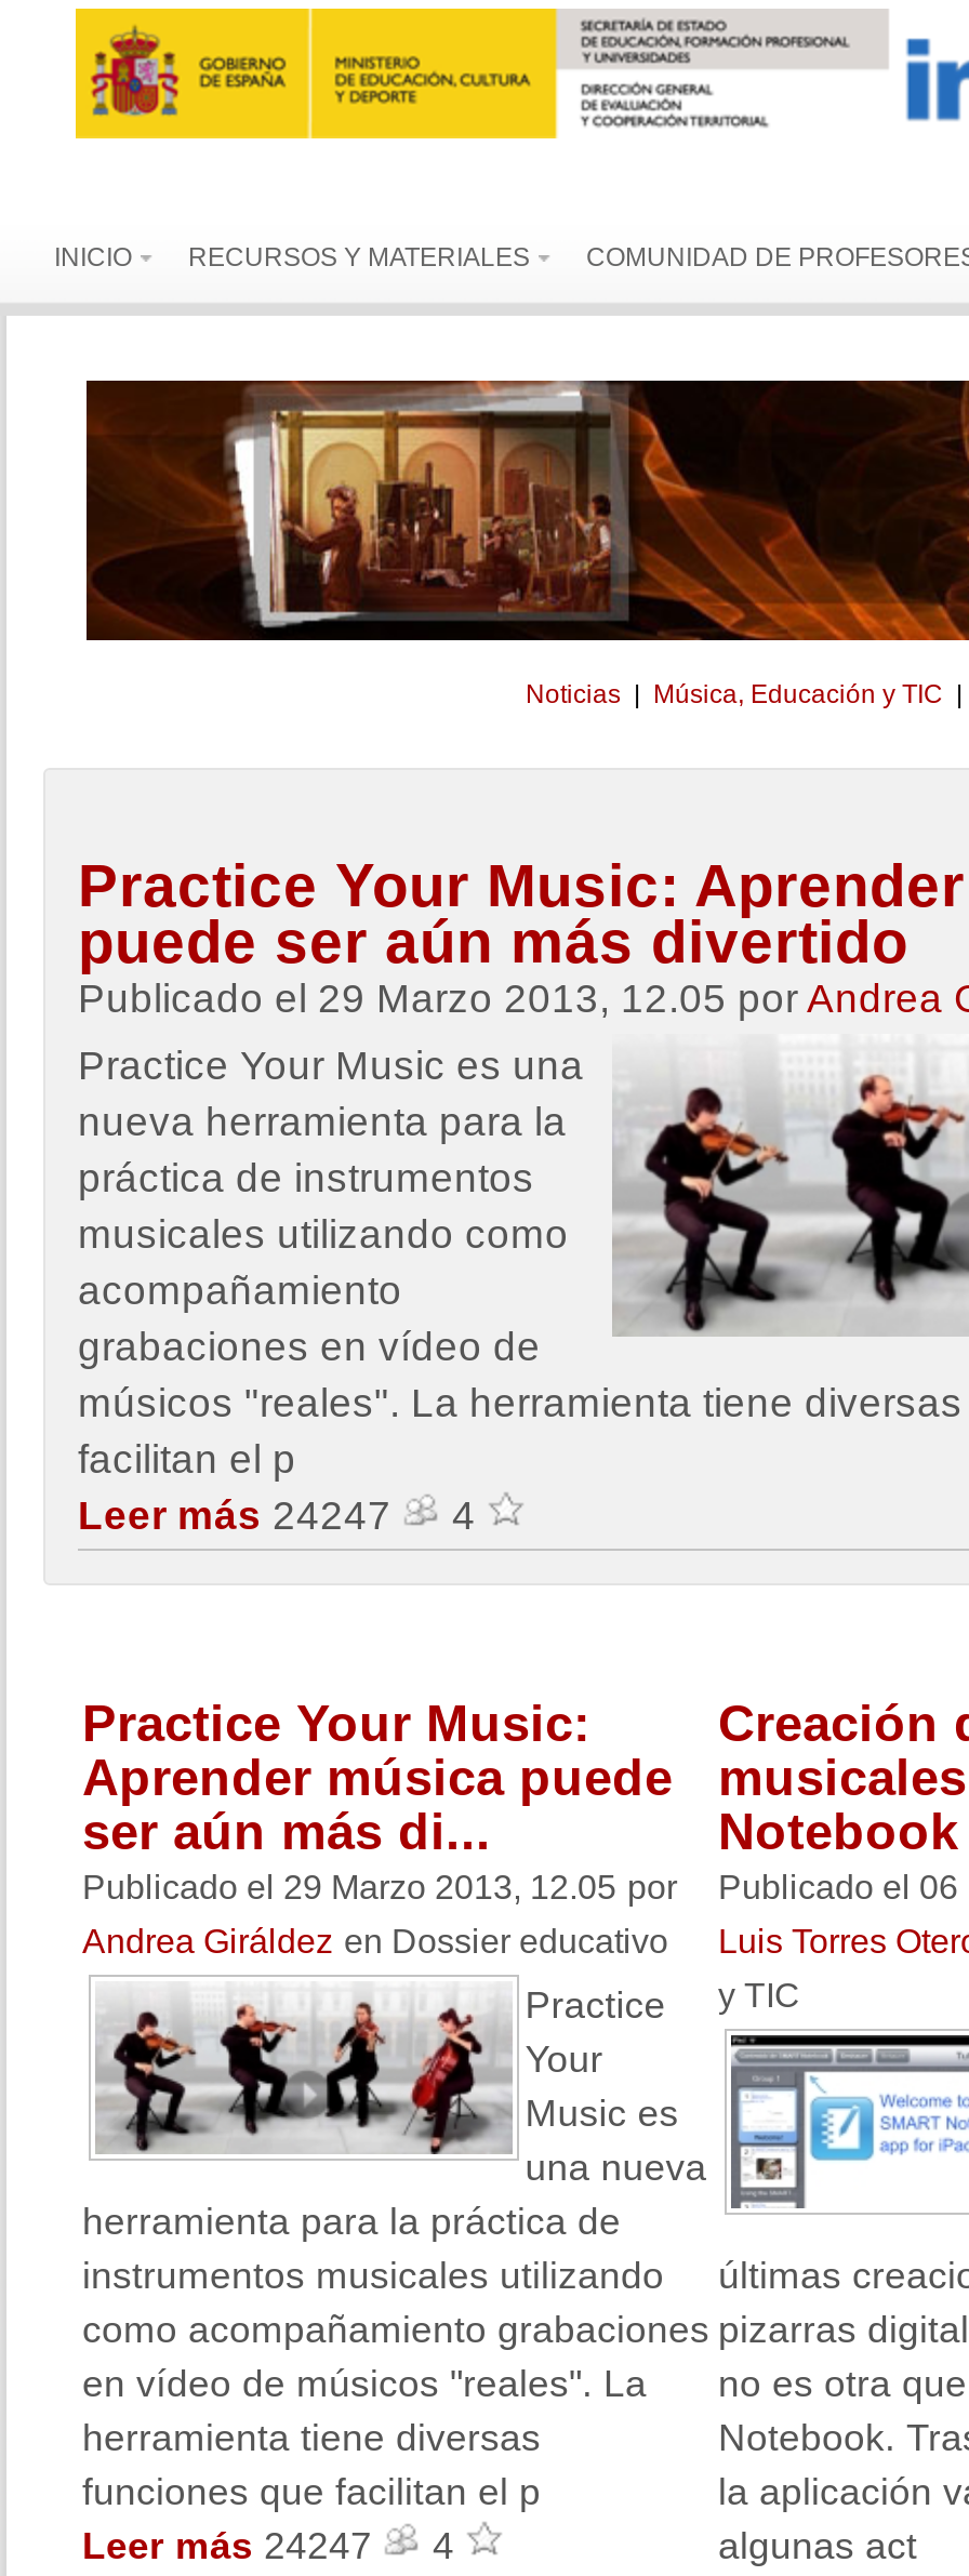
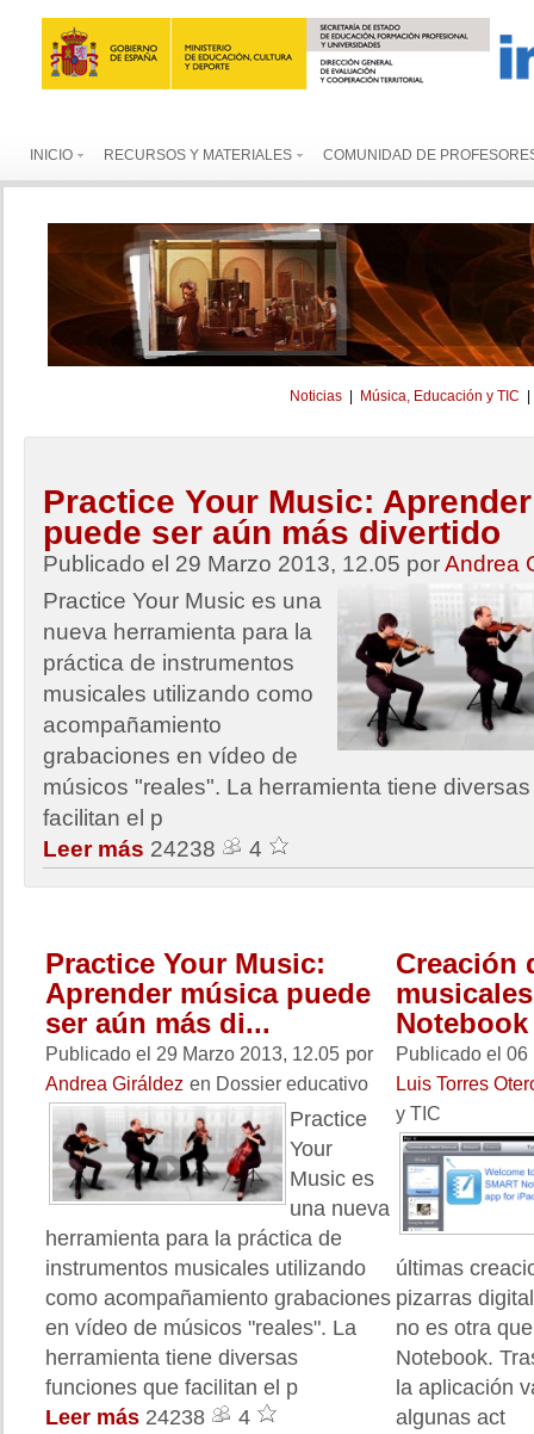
- Leer más 24247 4
+ Leer más 24238 4

- Leer más 24247 4
+ Leer más 24238 4
